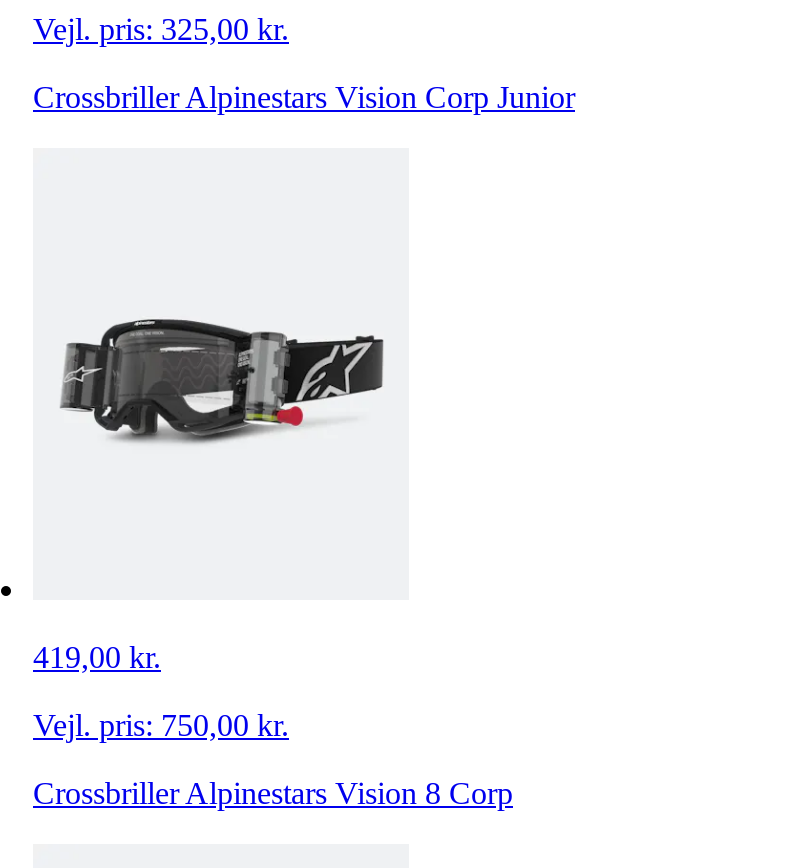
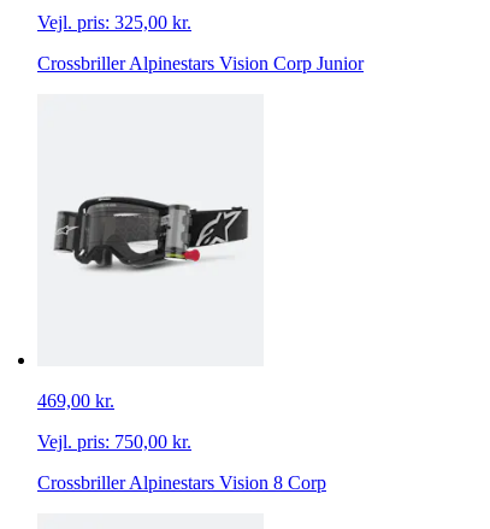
- 419,00 kr.
+ 469,00 kr.
